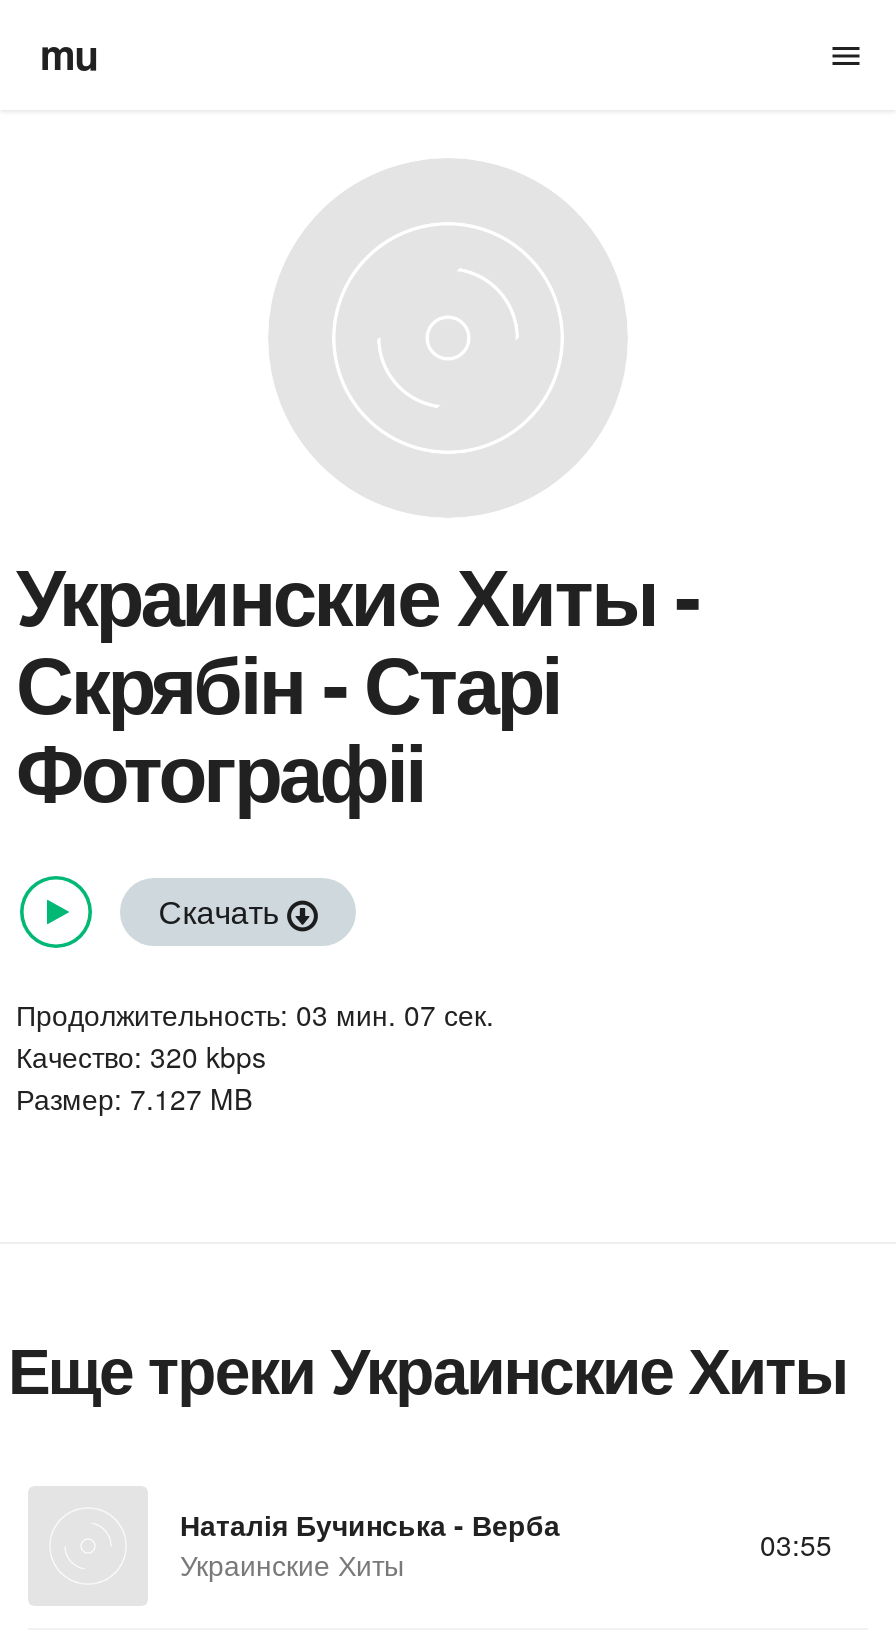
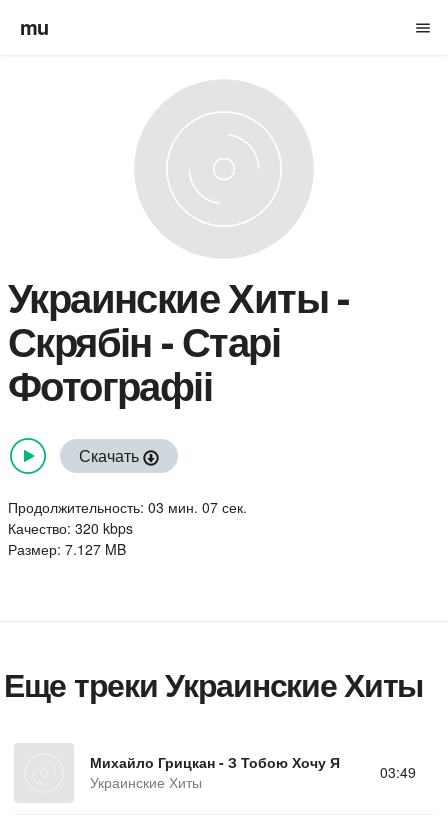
- 03:55
- Наталія Бучинська - Верба
+ 03:49
+ Михайло Грицкан - З Тобою Хочу Я
